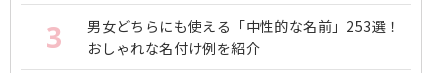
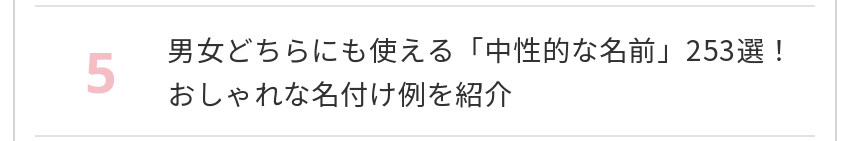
- 3 男女どちらにも使える「中性的な名前」253選！ おしゃれな名付け例を紹介
+ 5 男女どちらにも使える「中性的な名前」253選！ おしゃれな名付け例を紹介
